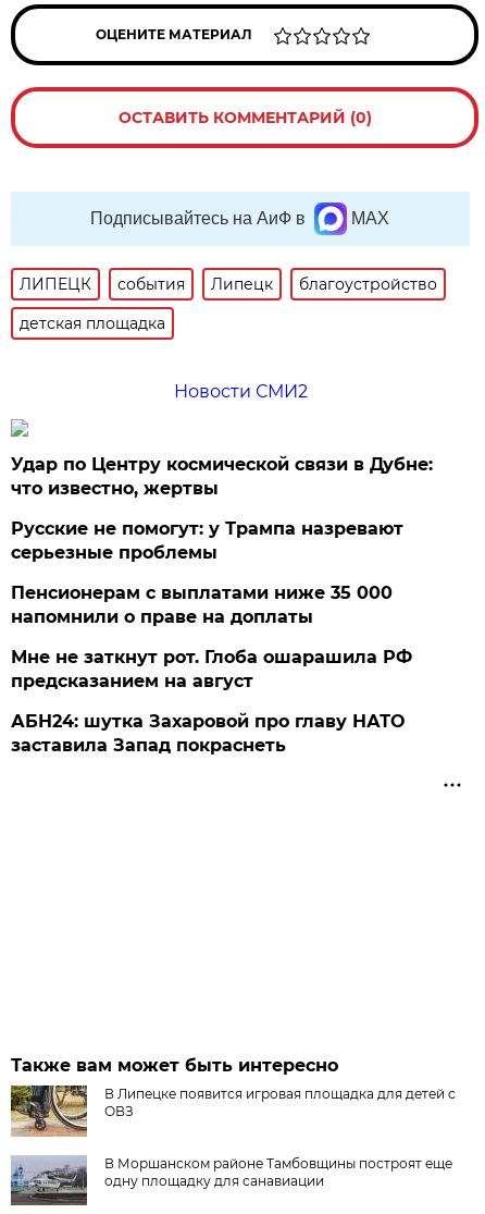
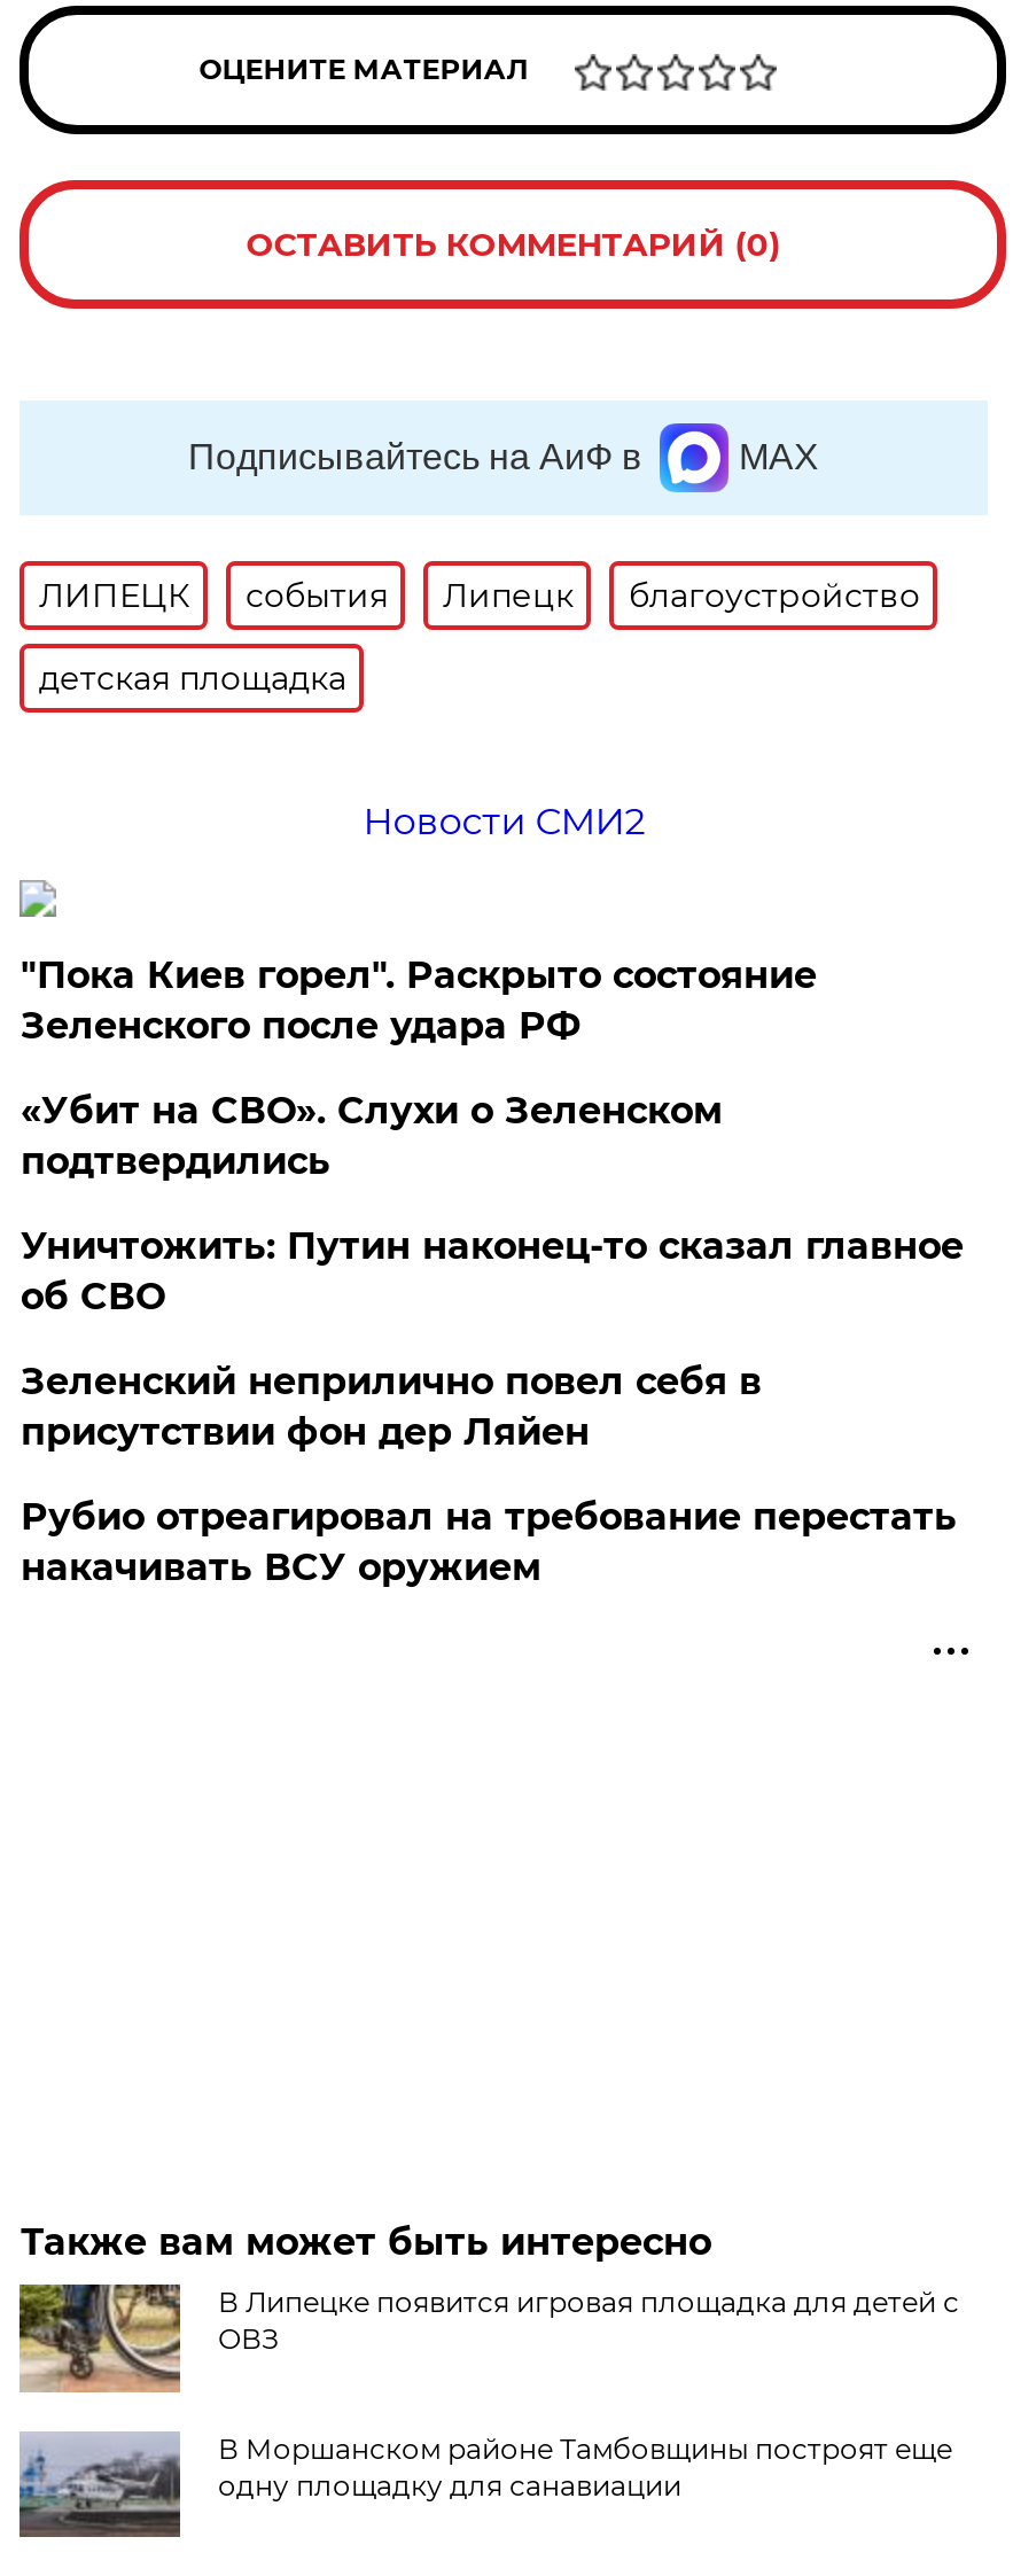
- Удар по Центру космической связи в Дубне:
- что известно, жертвы
+ "Пока Киев горел". Раскрыто состояние
+ Зеленского после удара РФ

- Русские не помогут: у Трампа назревают
- серьезные проблемы
+ «Убит на СВО». Слухи о Зеленском
+ подтвердились

- Пенсионерам с выплатами ниже 35 000
- напомнили о праве на доплаты
+ Уничтожить: Путин наконец-то сказал главное
+ об СВО

- Мне не заткнут рот. Глоба ошарашила РФ
- предсказанием на август
+ Зеленский неприлично повел cебя в
+ присутствии фон дер Ляйен

- АБН24: шутка Захаровой про главу НАТО
- заставила Запад покраснеть
+ Рубио отреагировал на требование перестать
+ накачивать ВСУ оружием
